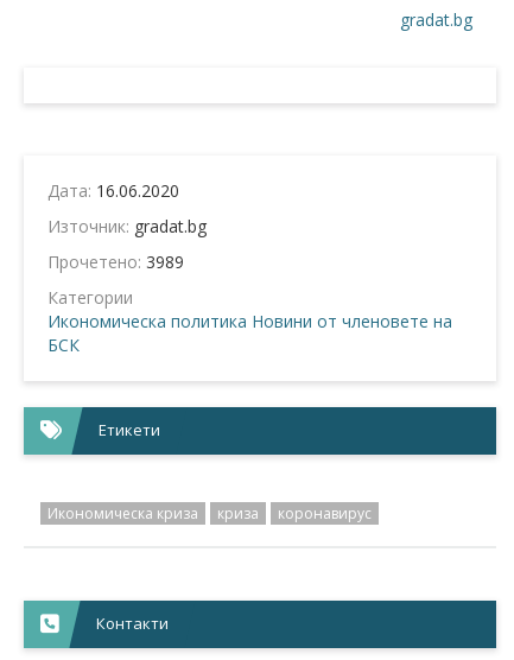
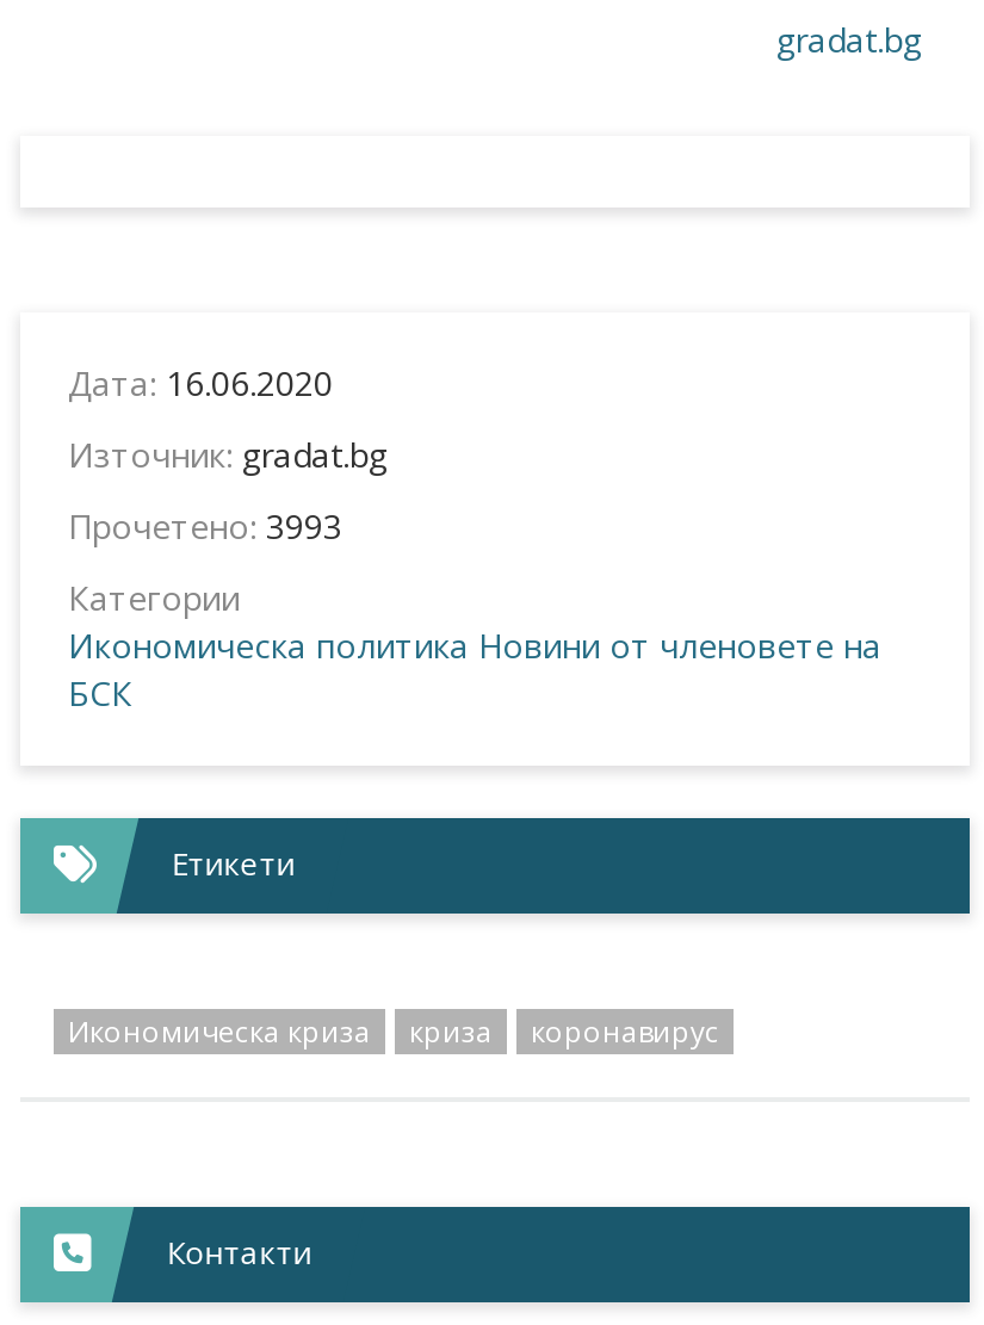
- Прочетено: 3989
+ Прочетено: 3993
